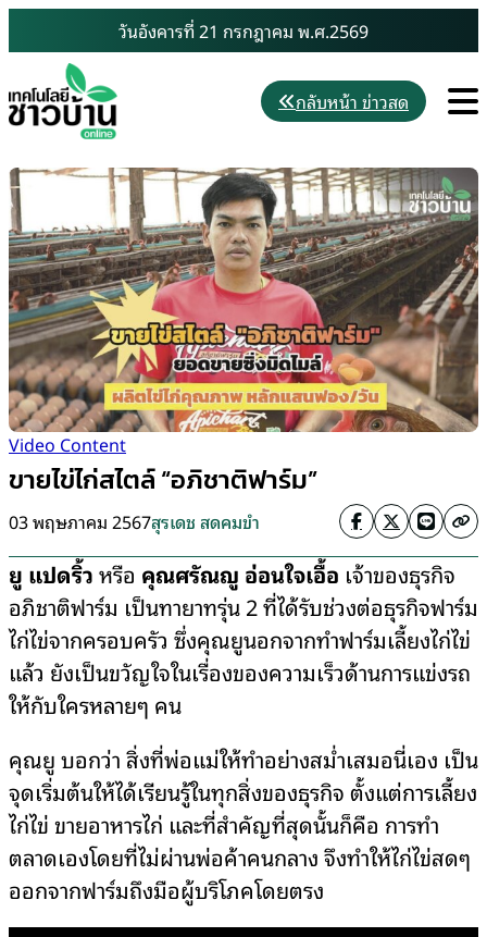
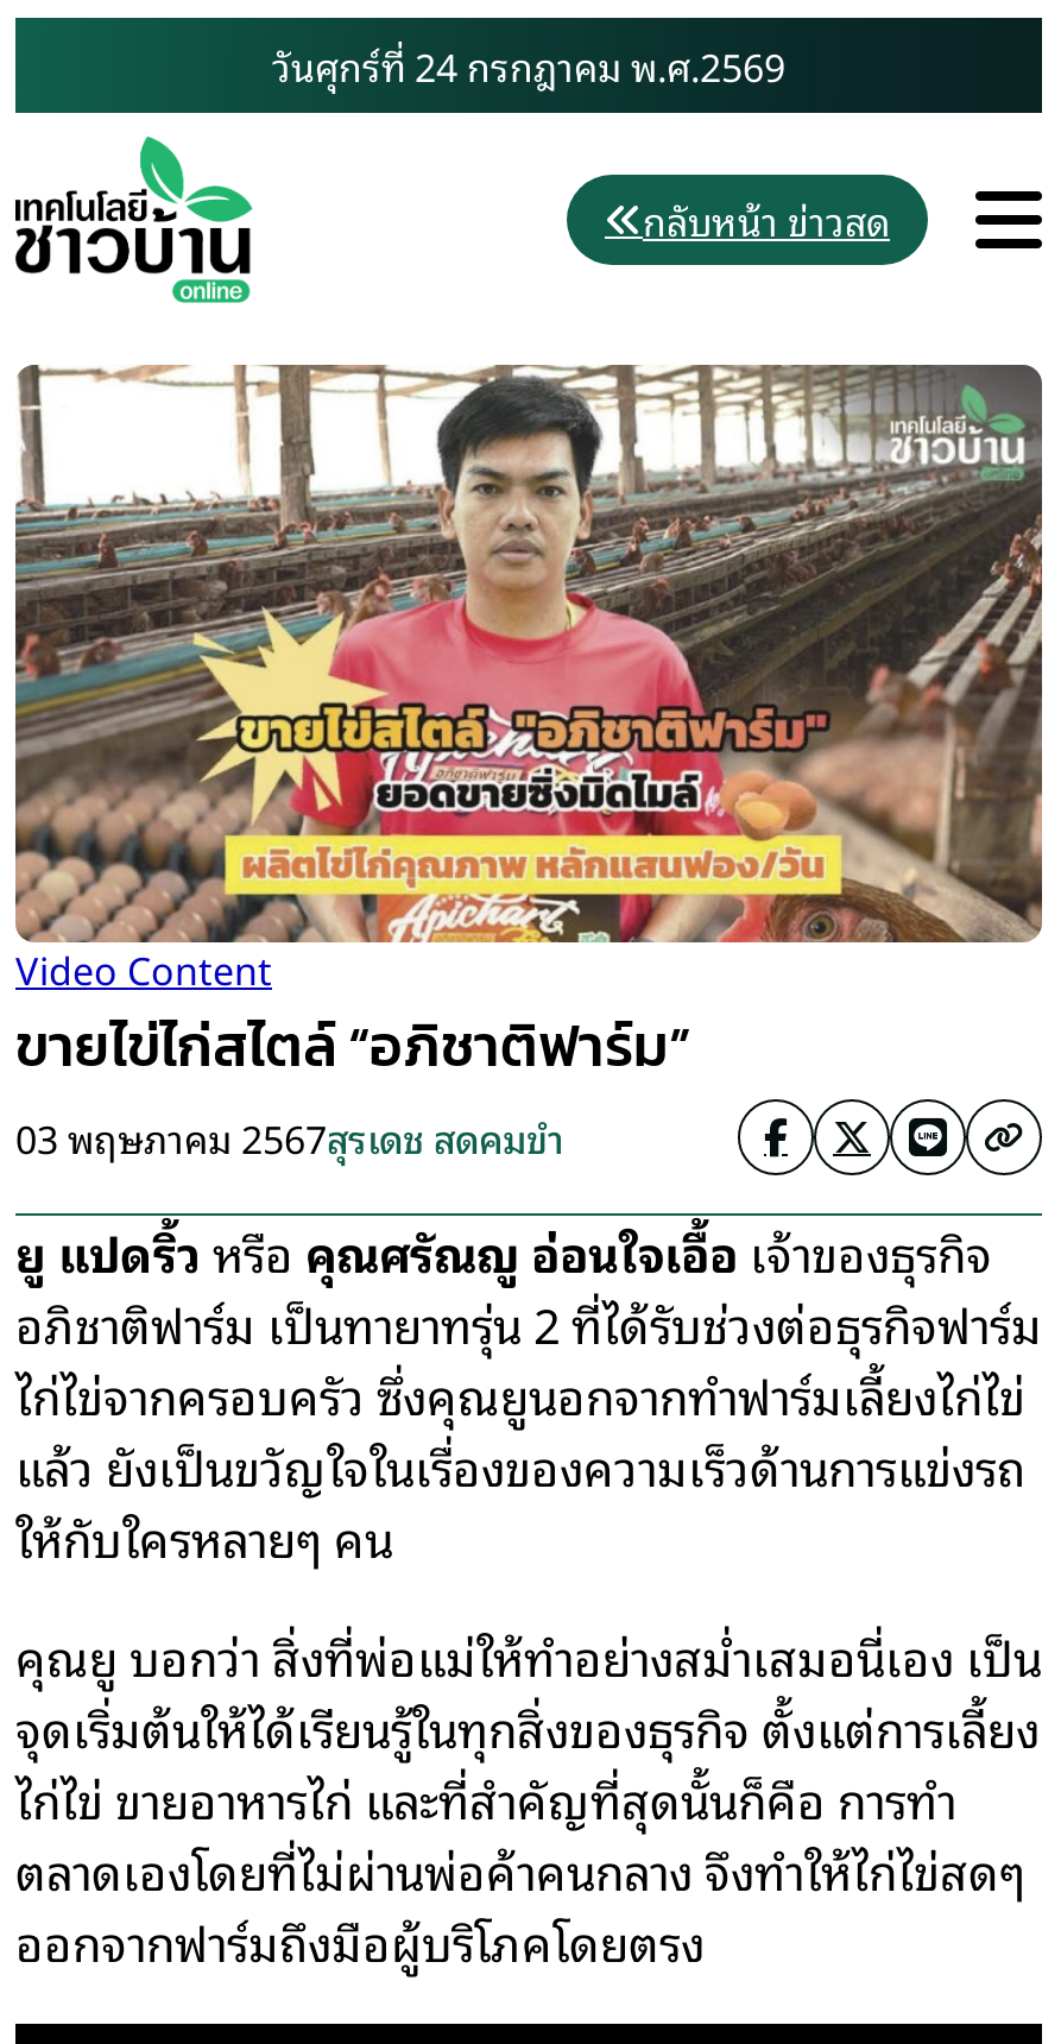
- วันอังคารที่ 21 กรกฎาคม พ.ศ.2569
+ วันศุกร์ที่ 24 กรกฎาคม พ.ศ.2569
